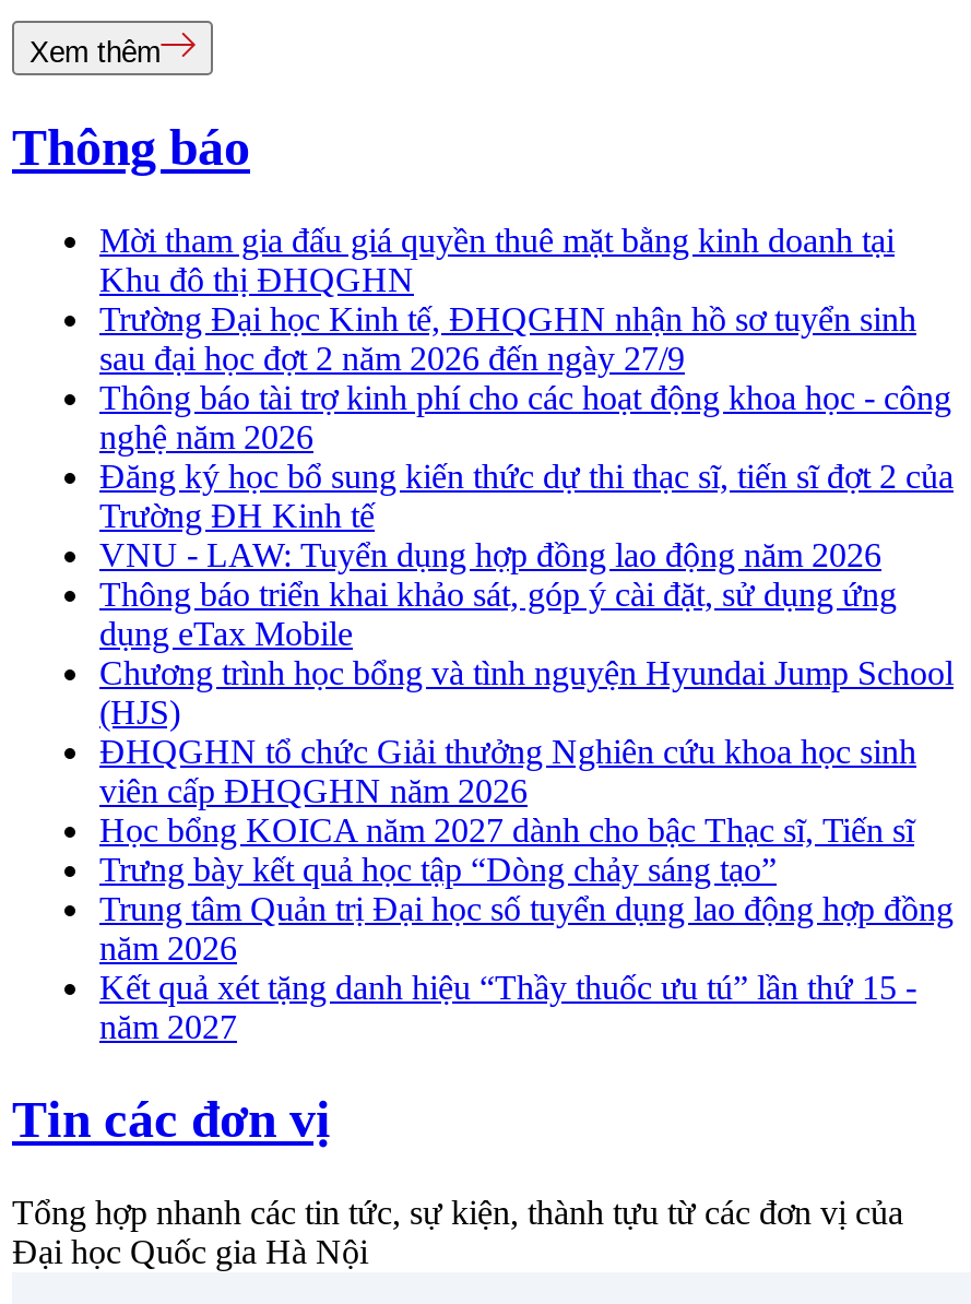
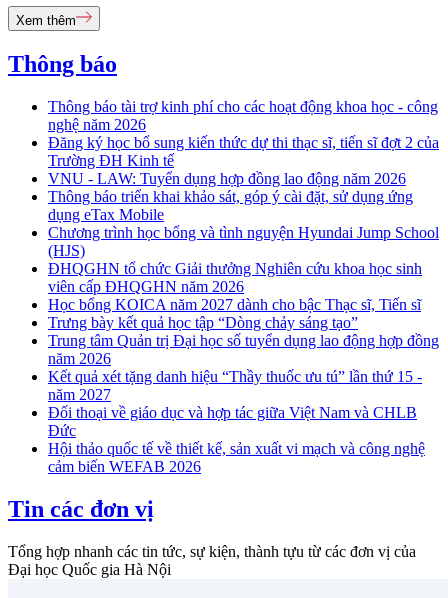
- Mời tham gia đấu giá quyền thuê mặt bằng kinh doanh tại
- Khu đô thị ĐHQGHN
- Trường Đại học Kinh tế, ĐHQGHN nhận hồ sơ tuyển sinh
- sau đại học đợt 2 năm 2026 đến ngày 27/9

moved up: Thông báo tài trợ kinh phí cho các hoạt động khoa học - công | nghệ năm 2026 | Đăng ký học bổ sung kiến thức dự thi thạc sĩ, tiến sĩ đợt 2 của | ... | Kết quả xét tặng danh hiệu “Thầy thuốc ưu tú” lần thứ 15 - | năm 2027

+ Đối thoại về giáo dục và hợp tác giữa Việt Nam và CHLB
+ Đức
+ Hội thảo quốc tế về thiết kế, sản xuất vi mạch và công nghệ
+ cảm biến WEFAB 2026
